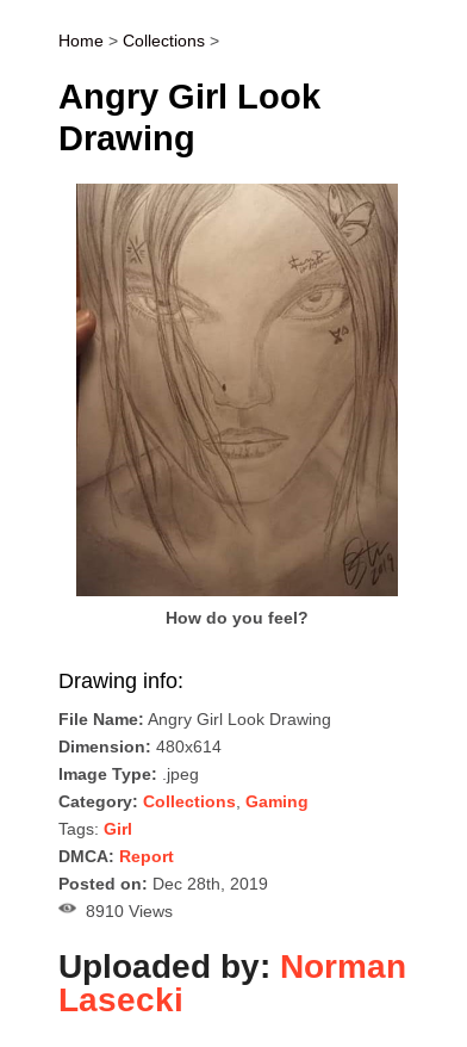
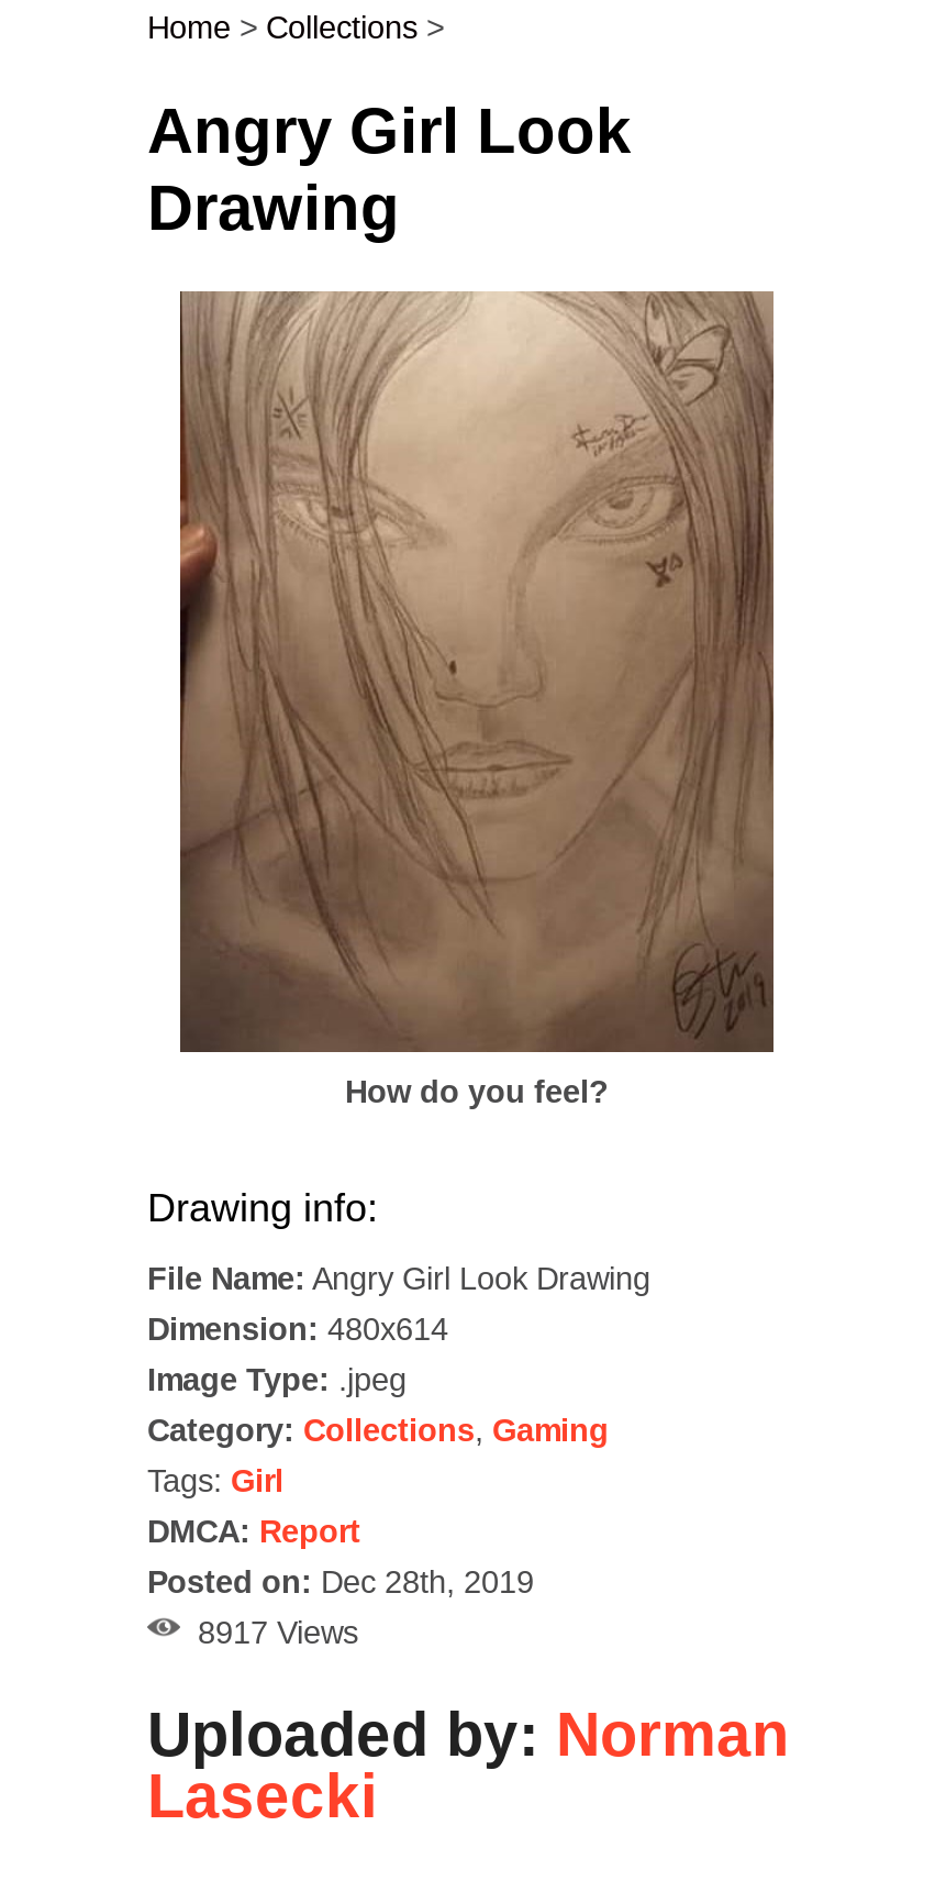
- 8910 Views
+ 8917 Views
